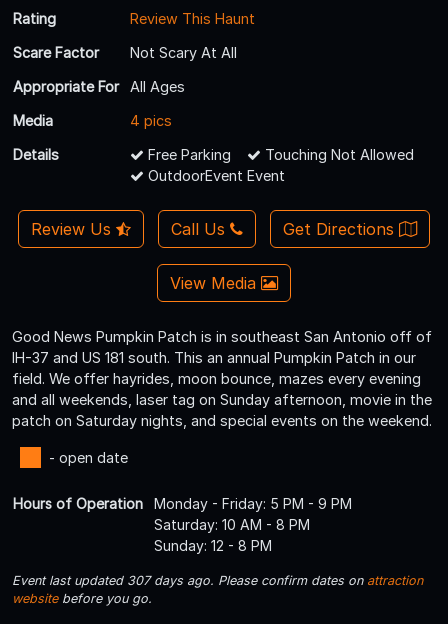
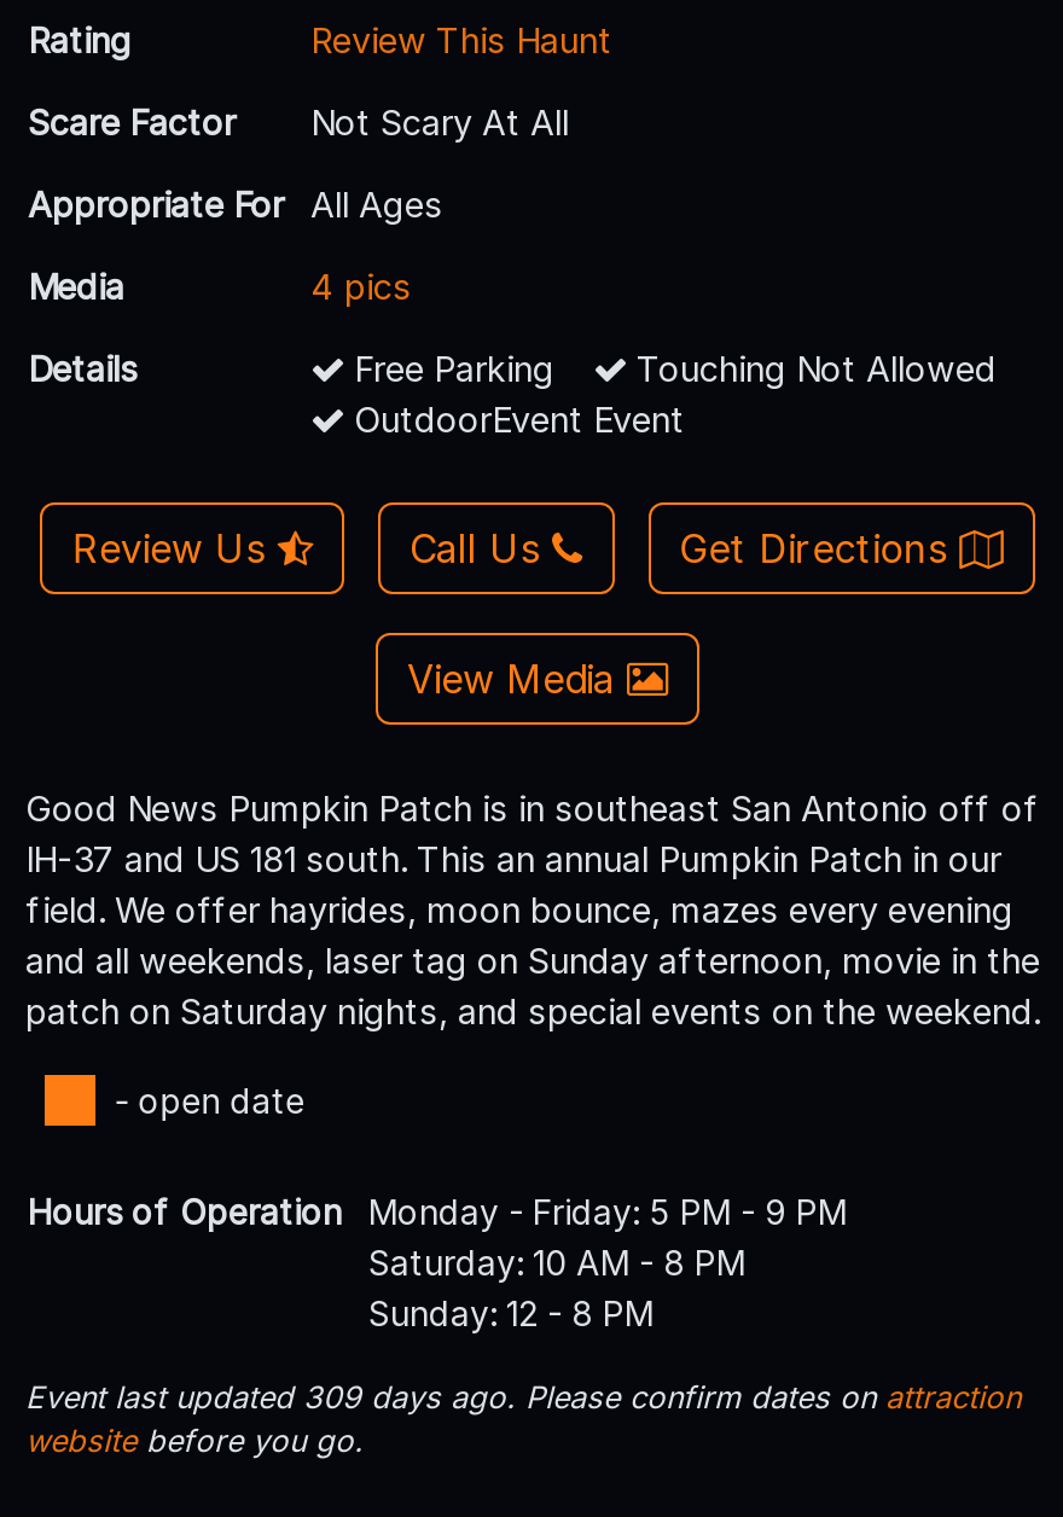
- Event last updated 307 days ago. Please confirm dates on attraction
+ Event last updated 309 days ago. Please confirm dates on attraction
